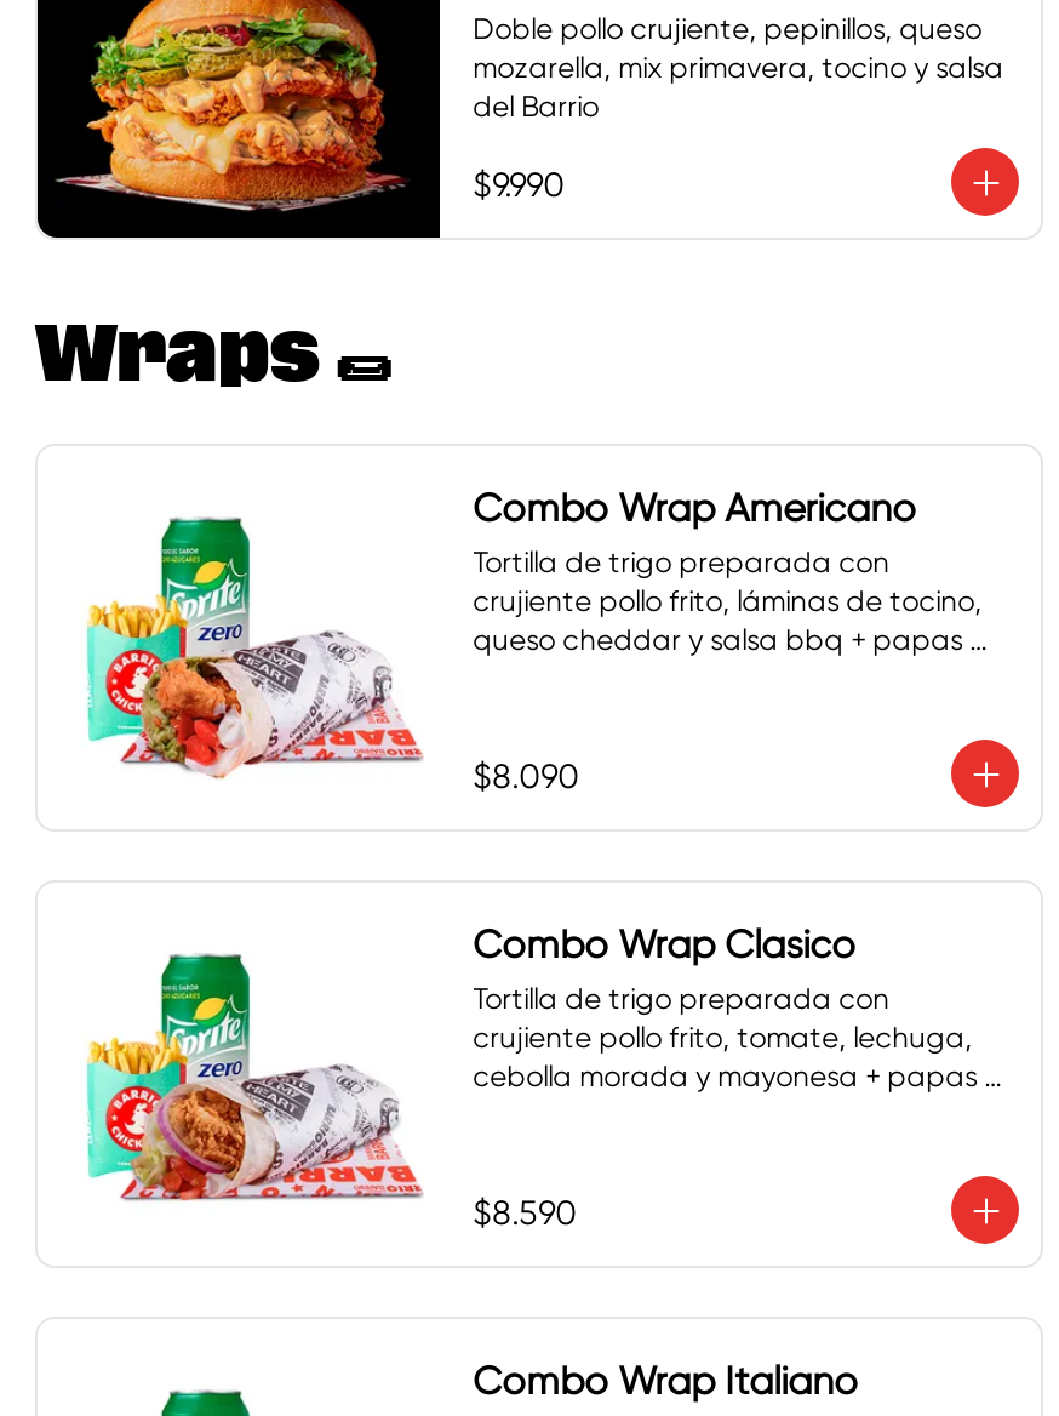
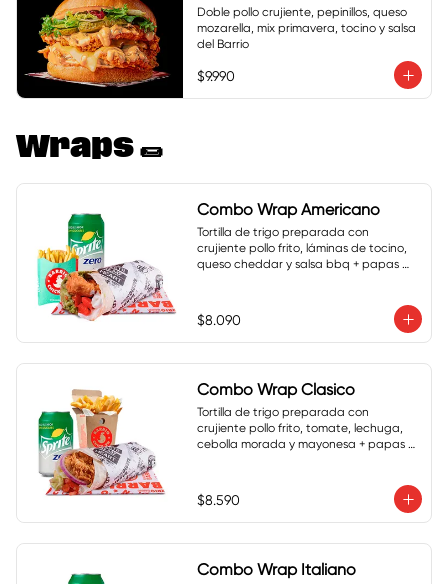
- [image]
+ [image]
